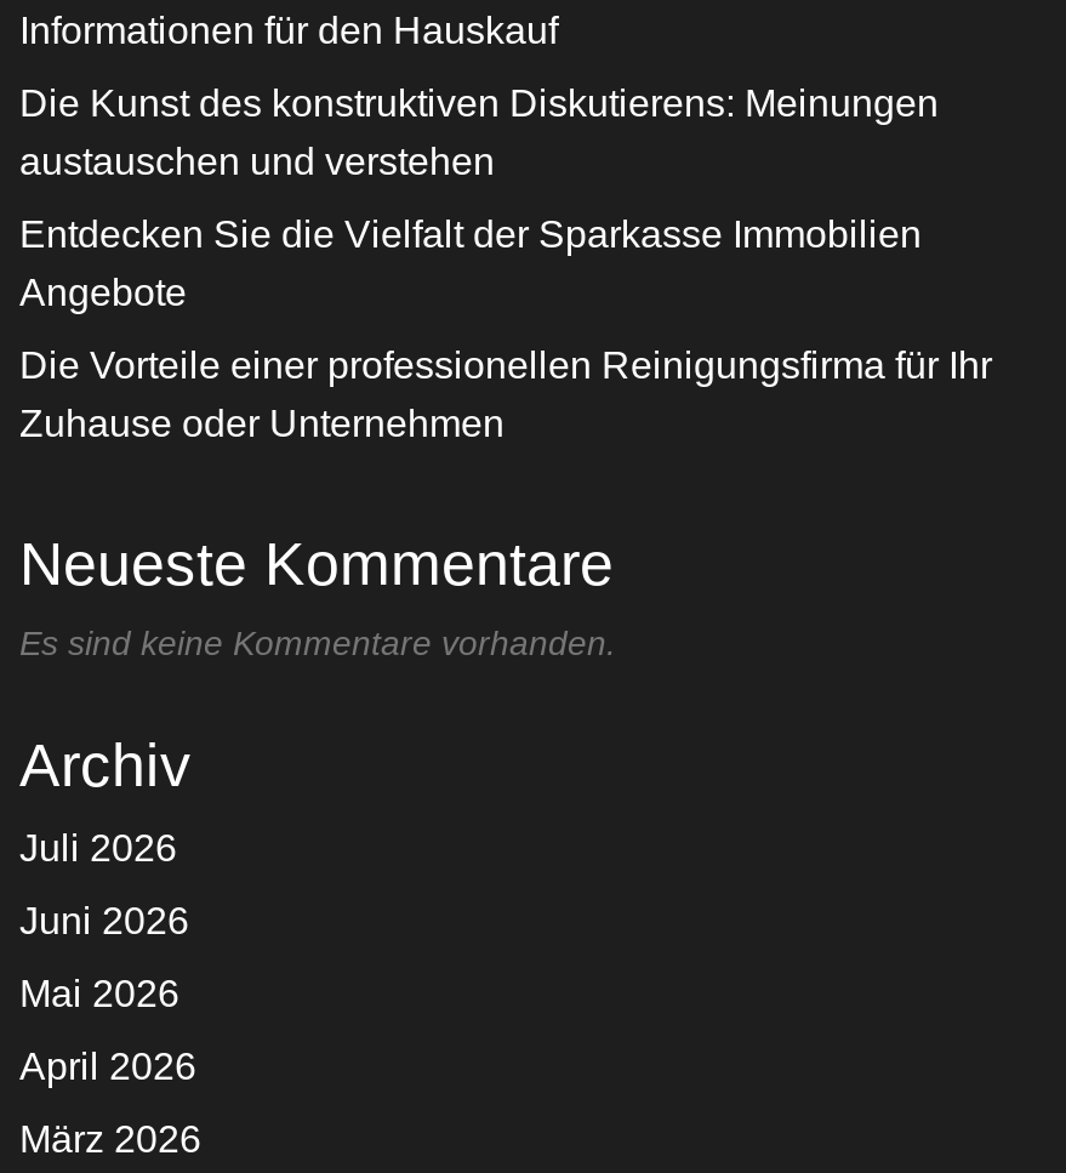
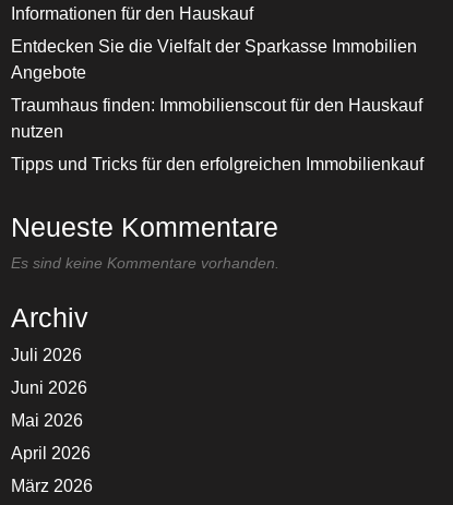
- Die Kunst des konstruktiven Diskutierens: Meinungen
- austauschen und verstehen

moved up: Entdecken Sie die Vielfalt der Sparkasse Immobilien | Angebote

- Die Vorteile einer professionellen Reinigungsfirma für Ihr
- Zuhause oder Unternehmen
+ Traumhaus finden: Immobilienscout für den Hauskauf
+ nutzen
+ Tipps und Tricks für den erfolgreichen Immobilienkauf
